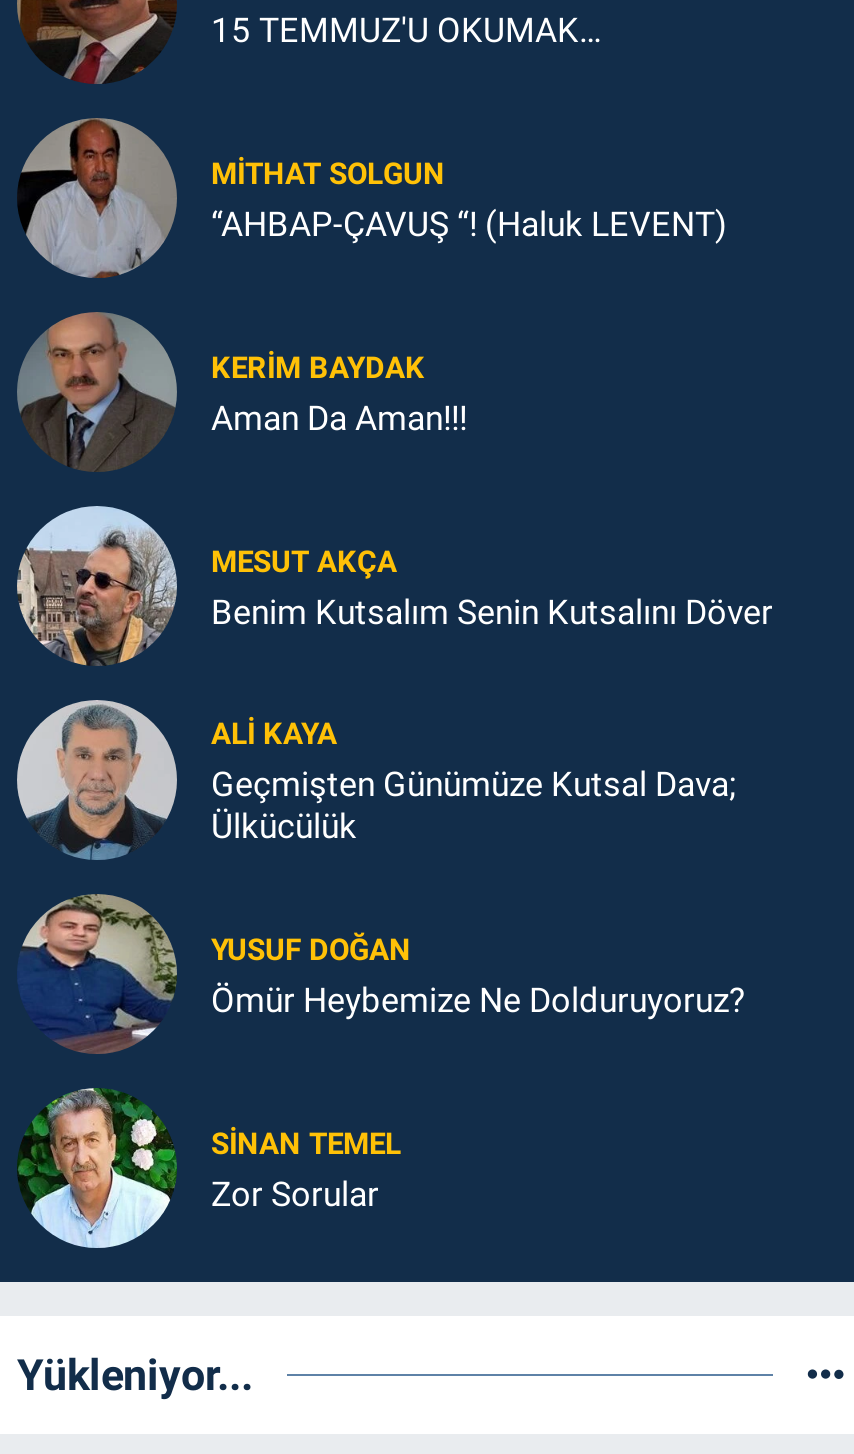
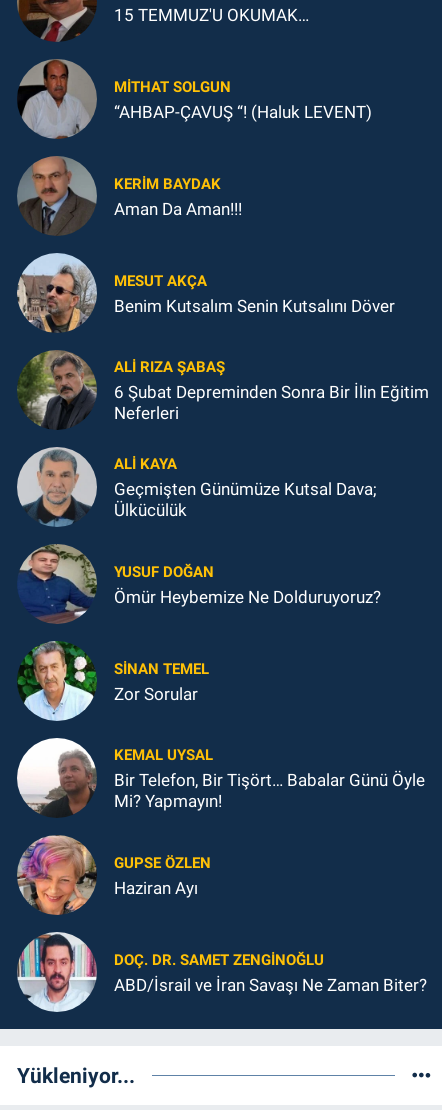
+ [image]
+ ALI RIZA ŞABAŞ
+ 6 Şubat Depreminden Sonra Bir İlin Eğitim
+ Neferleri

+ [image]
+ DOÇ. DR. SAMET ZENGİNOĞLU
+ ABD/İsrail ve İran Savaşı Ne Zaman Biter?

+ [image]

+ [image]
+ KEMAL UYSAL
+ Bir Telefon, Bir Tişört… Babalar Günü Öyle
+ Mi? Yapmayın!
+ GUPSE ÖZLEN
+ Haziran Ayı
